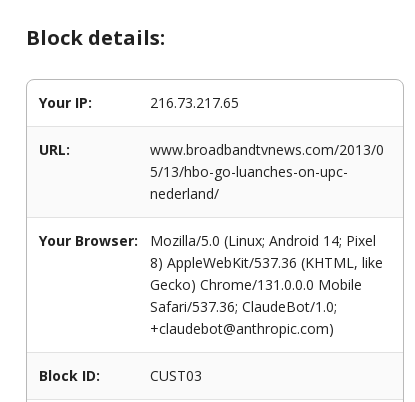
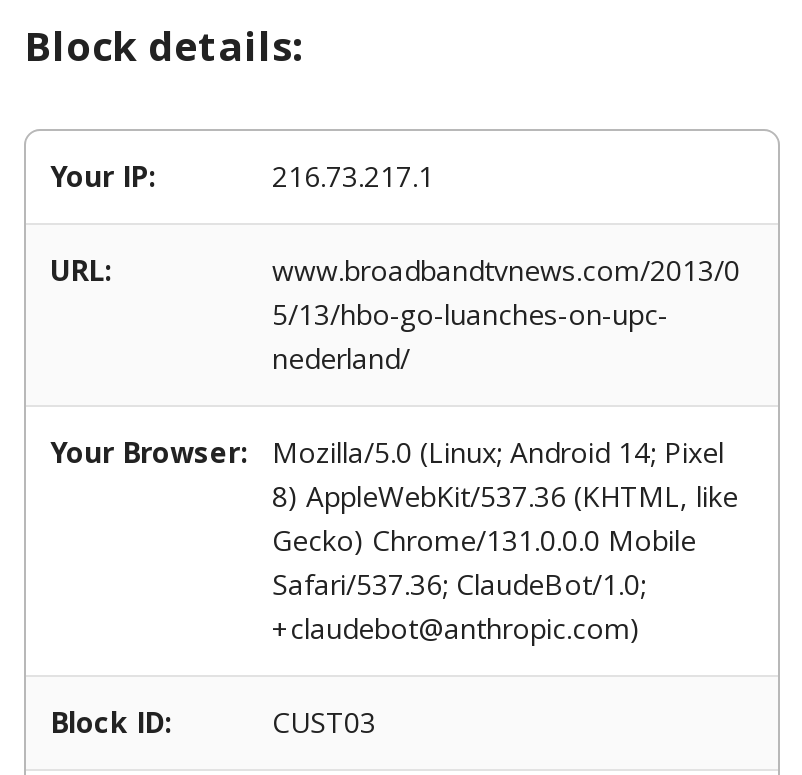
- 216.73.217.65
+ 216.73.217.1
